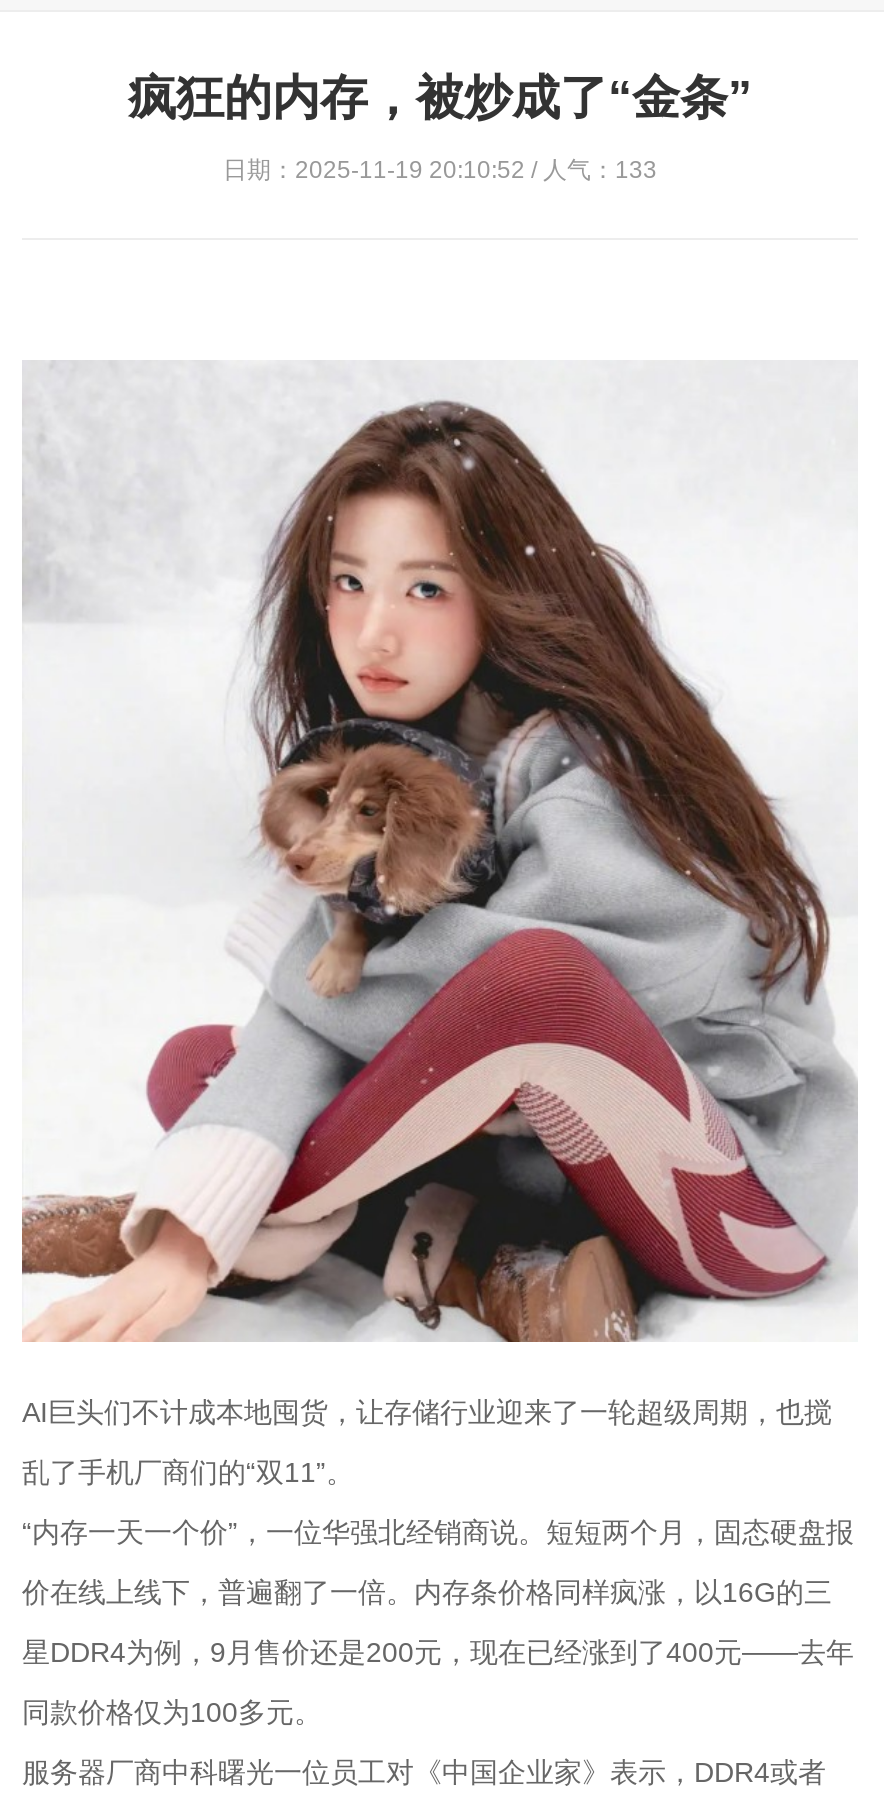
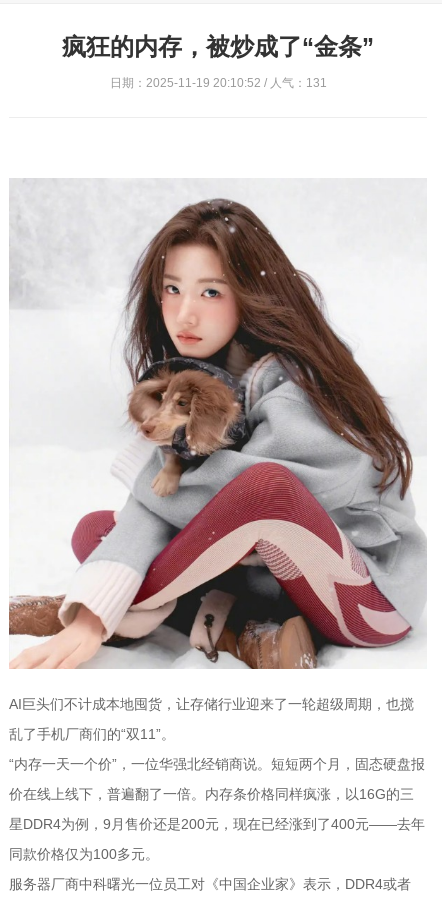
- 日期：2025-11-19 20:10:52 / 人气：133
+ 日期：2025-11-19 20:10:52 / 人气：131
